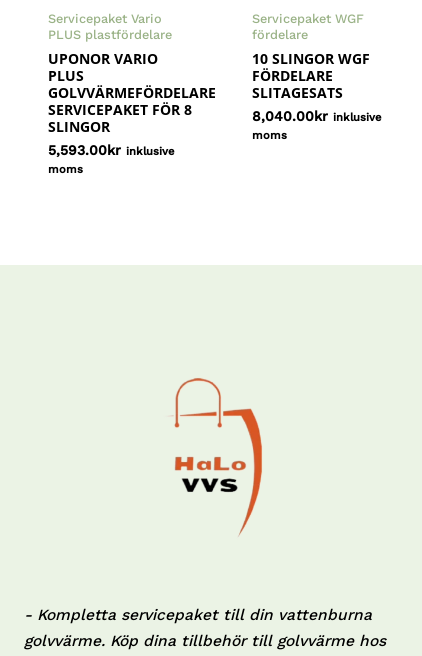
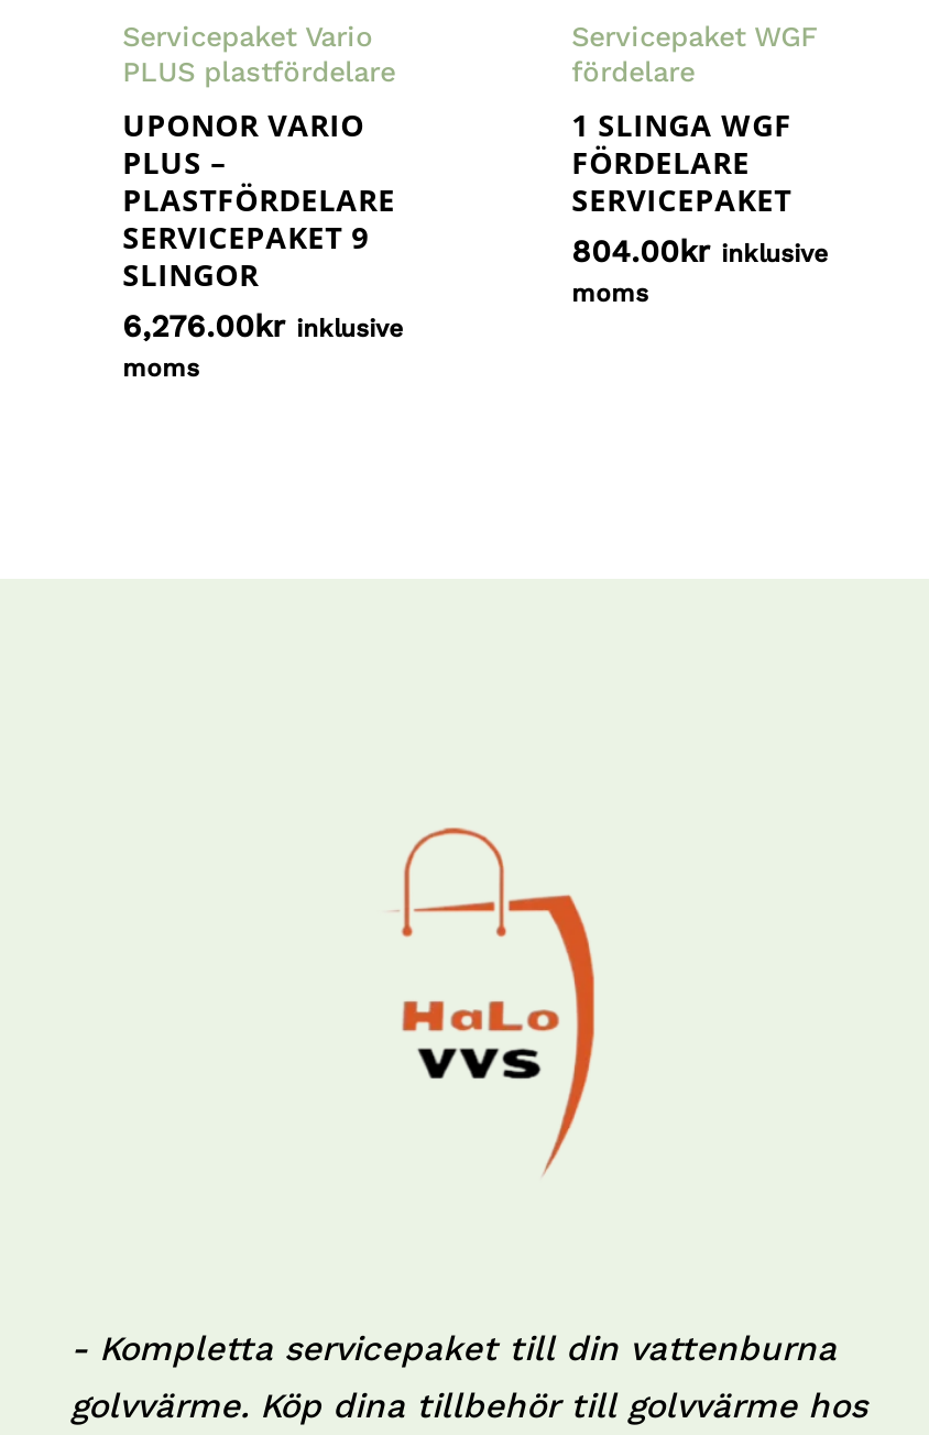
- 10 SLINGOR WGF
+ 1 SLINGA WGF

- PLUS
- GOLVVÄRMEFÖRDELARE
- SERVICEPAKET FÖR 8
+ PLUS –
+ PLASTFÖRDELARE
+ SERVICEPAKET 9

- SLITAGESATS
- 8,040.00kr inklusive
+ SERVICEPAKET
+ 804.00kr inklusive

- 5,593.00kr inklusive
+ 6,276.00kr inklusive
